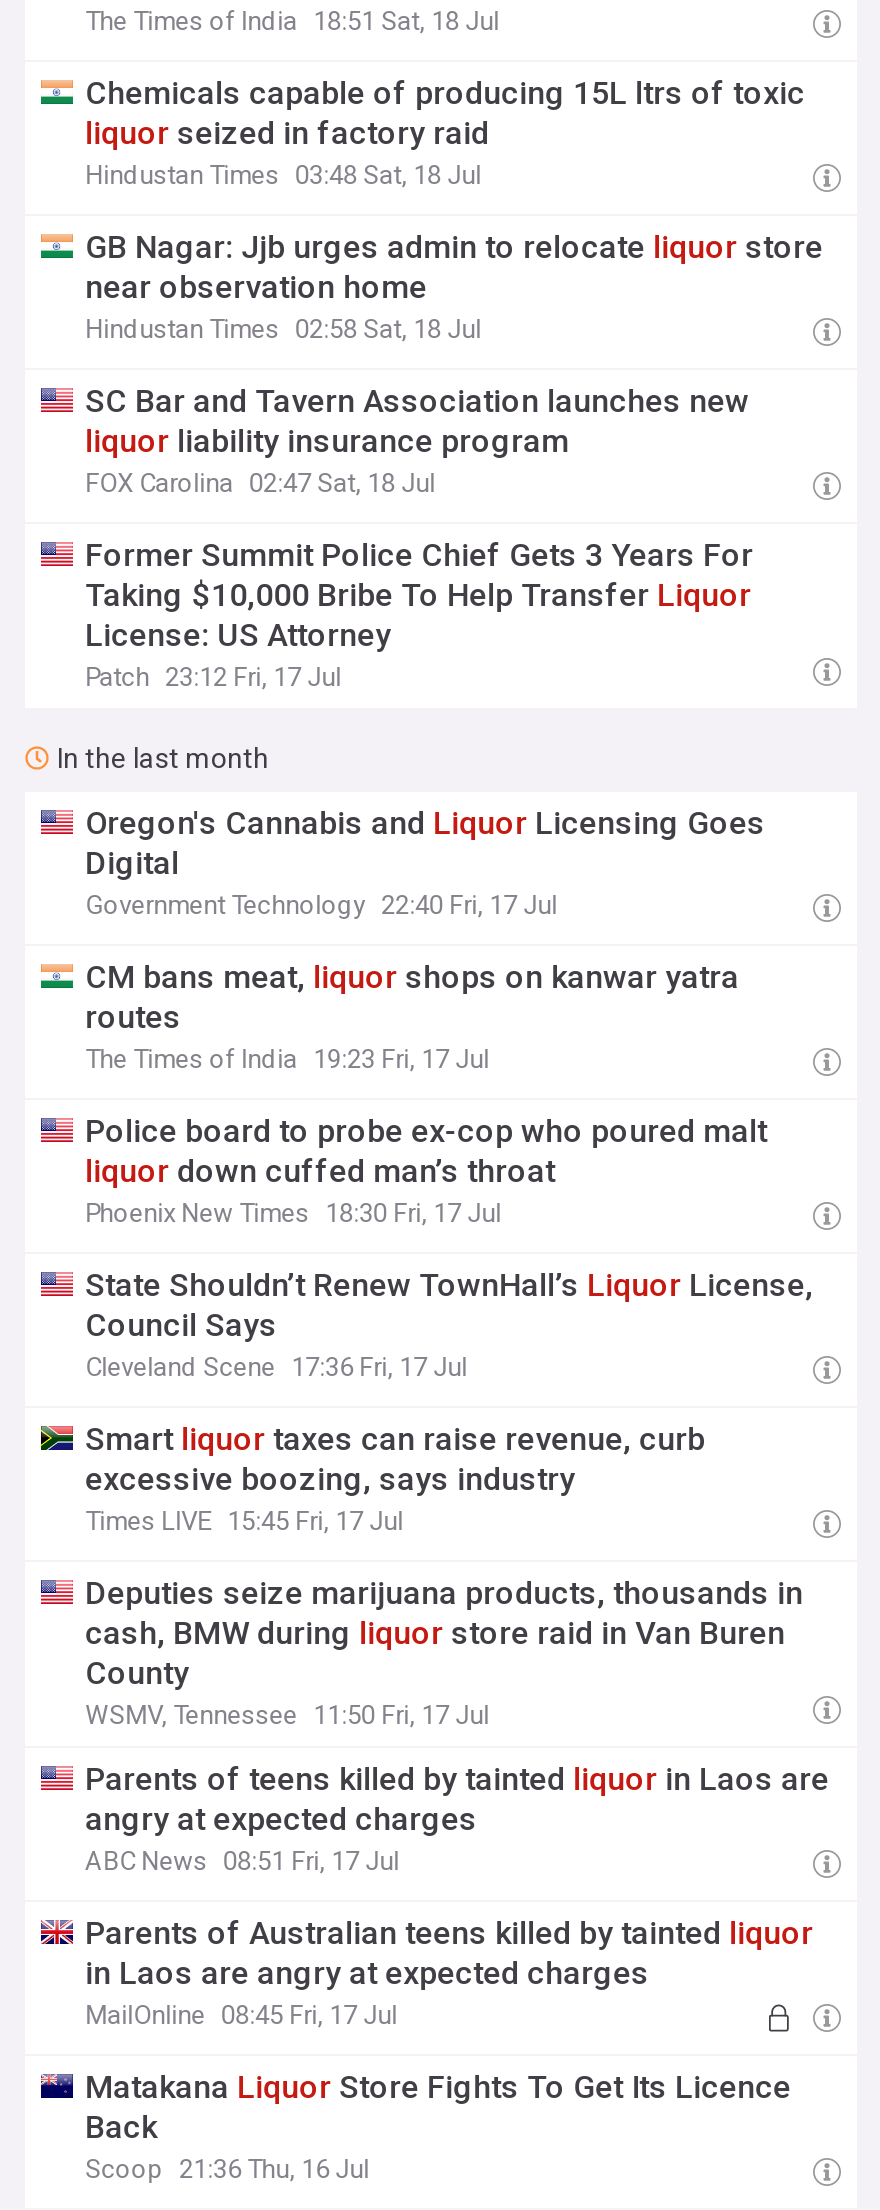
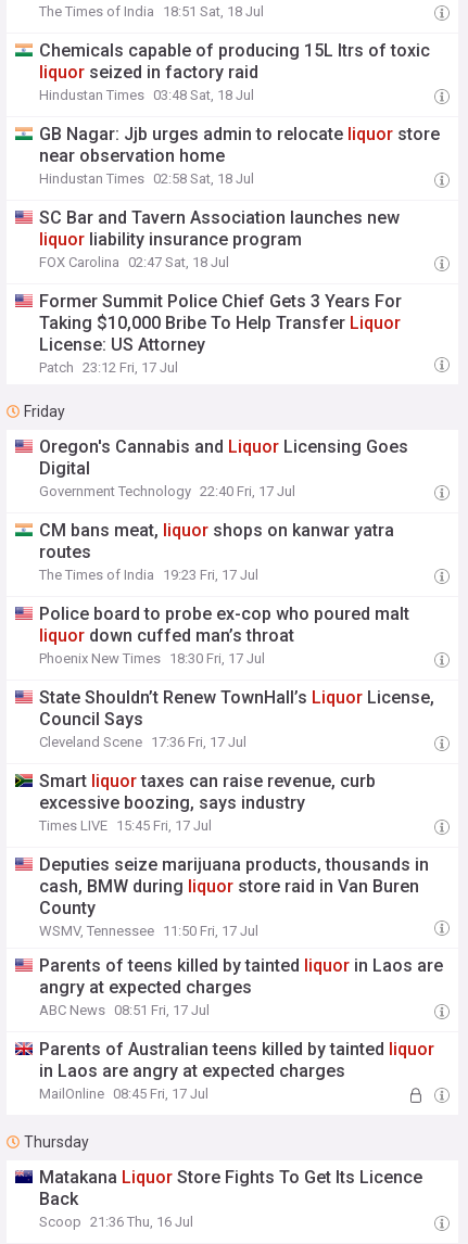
- In the last month
+ Friday

+ Thursday
